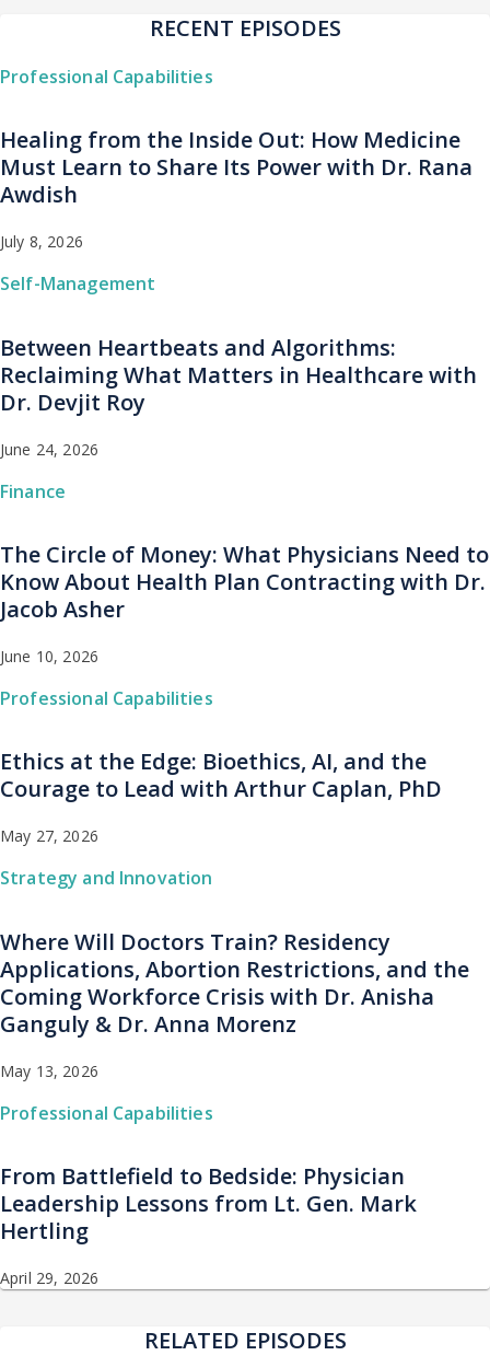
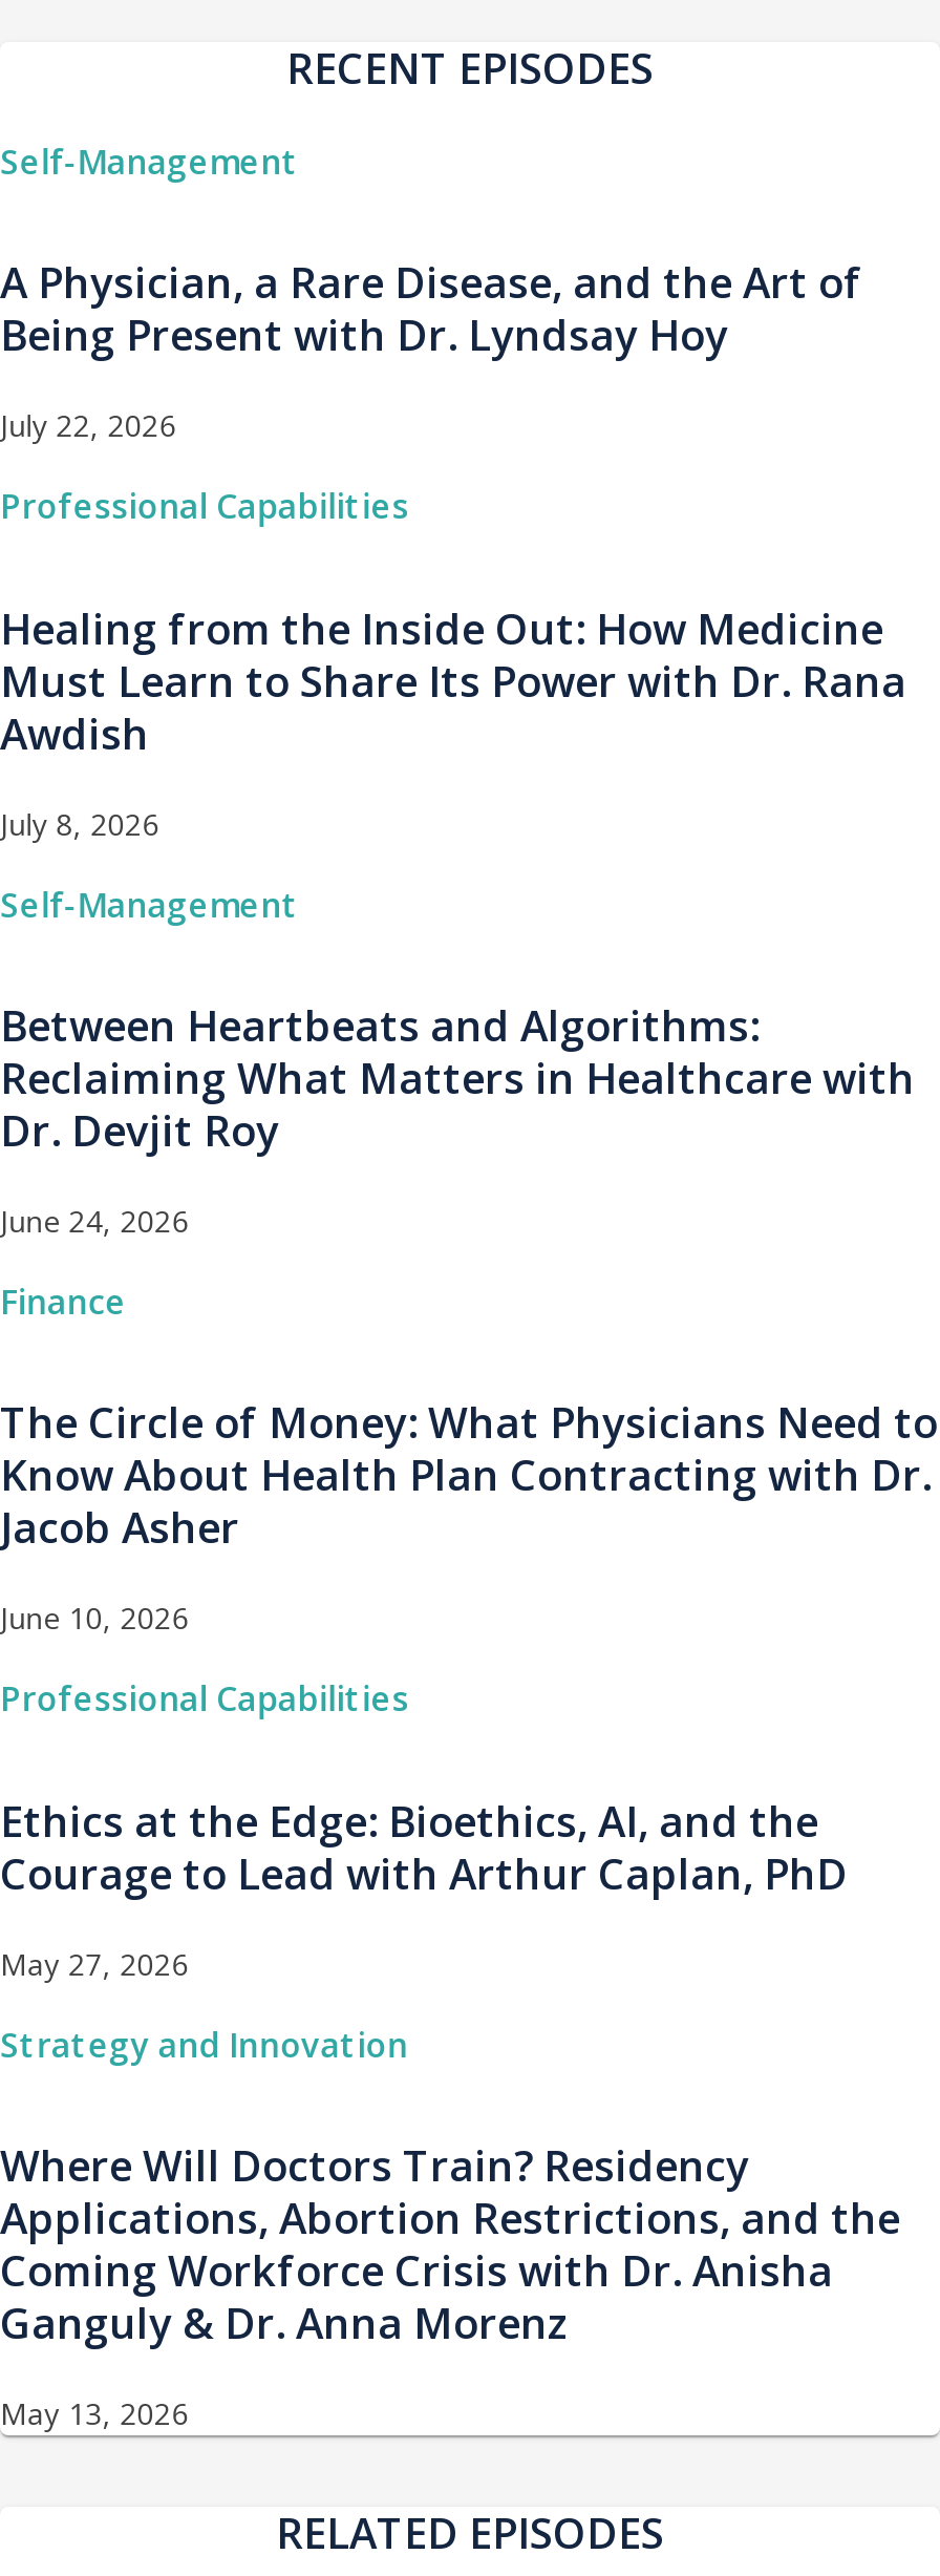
+ Self-Management
+ A Physician, a Rare Disease, and the Art of
+ Being Present with Dr. Lyndsay Hoy
+ July 22, 2026

moved down: Professional Capabilities | Healing from the Inside Out: How Medicine | Must Learn to Share Its Power with Dr. Rana | ... | Ganguly & Dr. Anna Morenz | May 13, 2026

- Professional Capabilities
- From Battlefield to Bedside: Physician
- Leadership Lessons from Lt. Gen. Mark
- Hertling
- April 29, 2026
